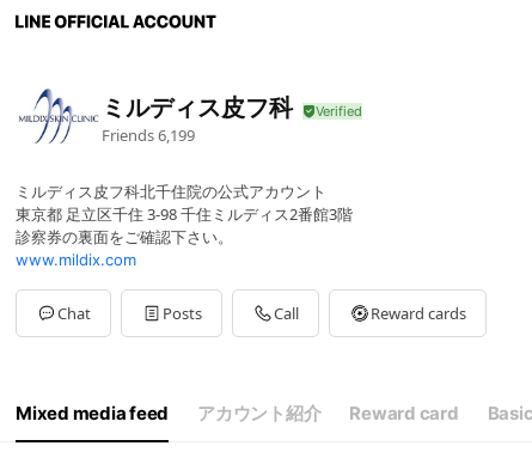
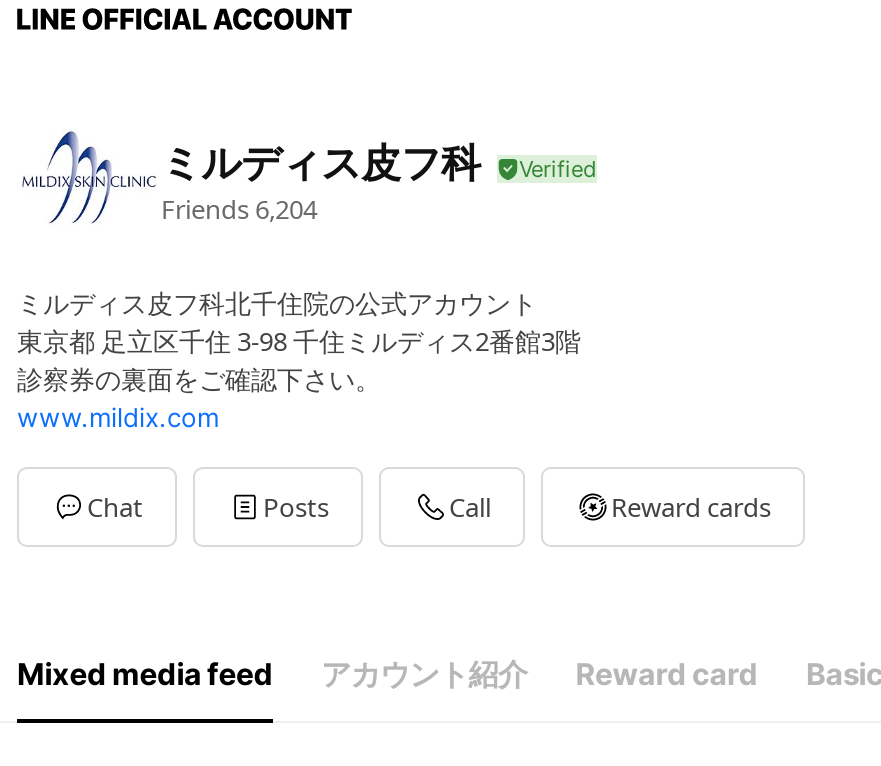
- Friends 6,199
+ Friends 6,204
